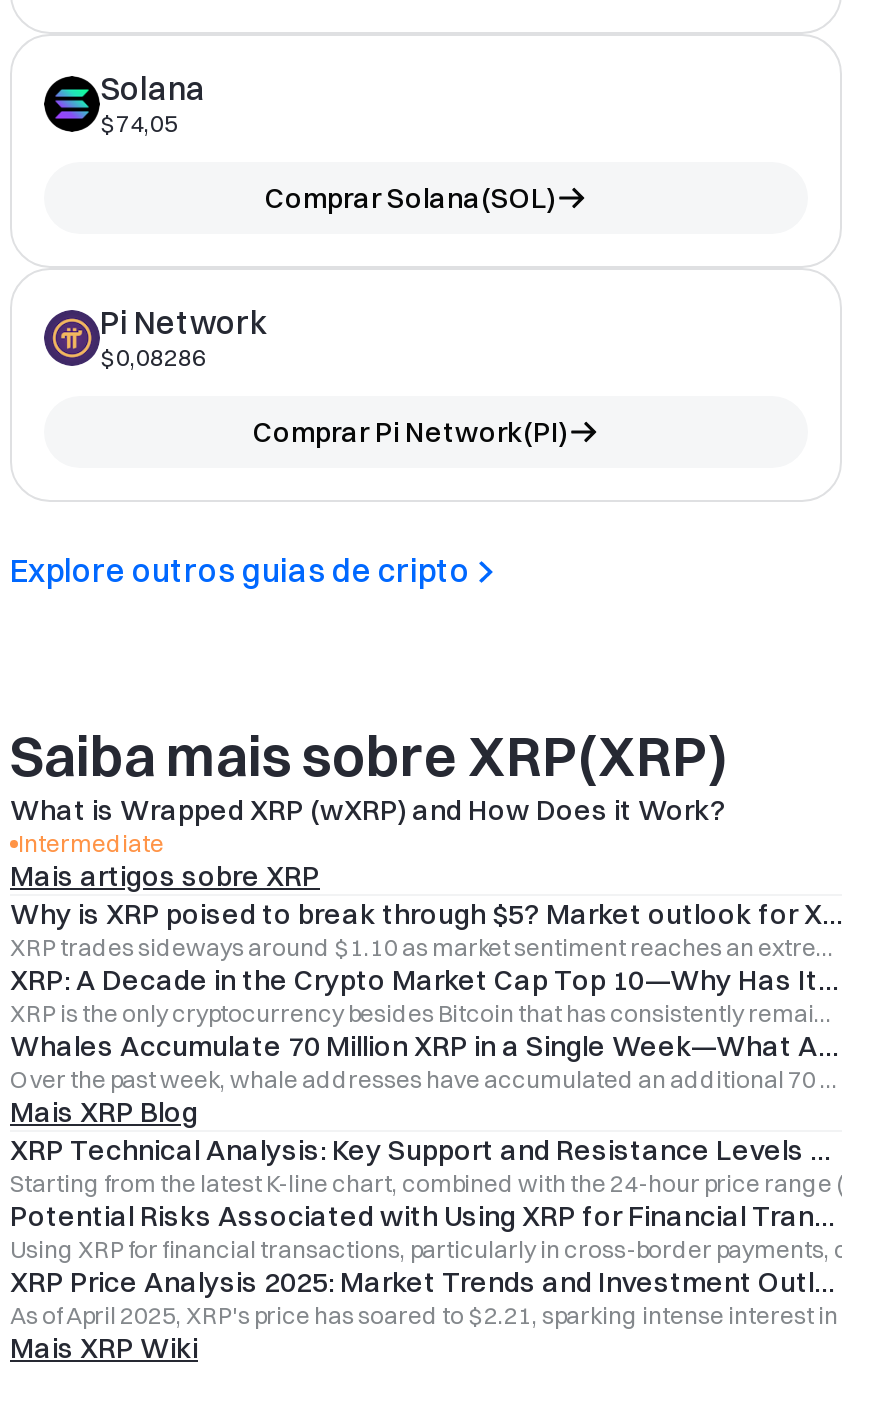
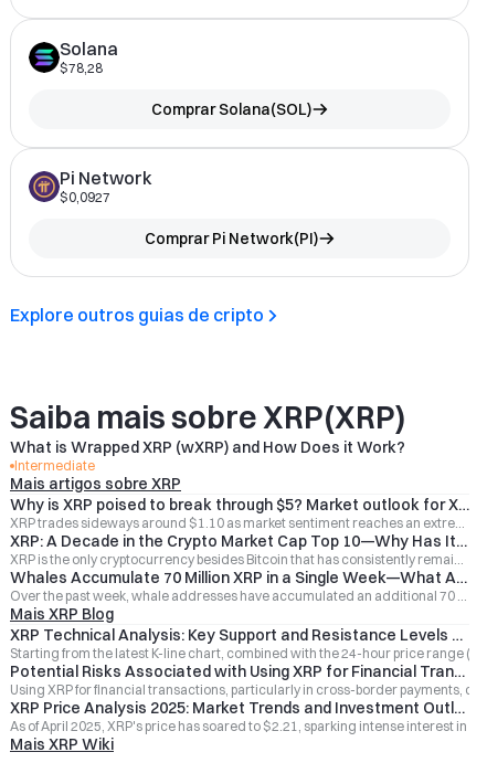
- $74,05
+ $78,28

- $0,08286
+ $0,0927
